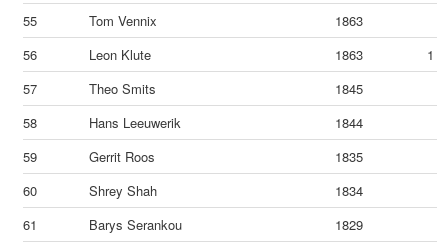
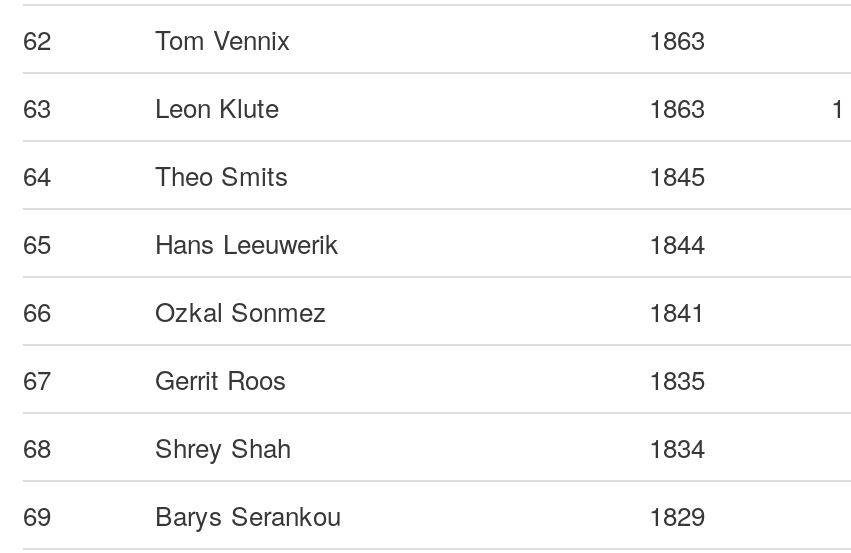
- 55
+ 62

- 56
+ 63

- 57
+ 64

- 58
+ 65

- 59
+ 66
+ Ozkal Sonmez
+ 1841
+ 67

- 60
+ 68

- 61
+ 69
